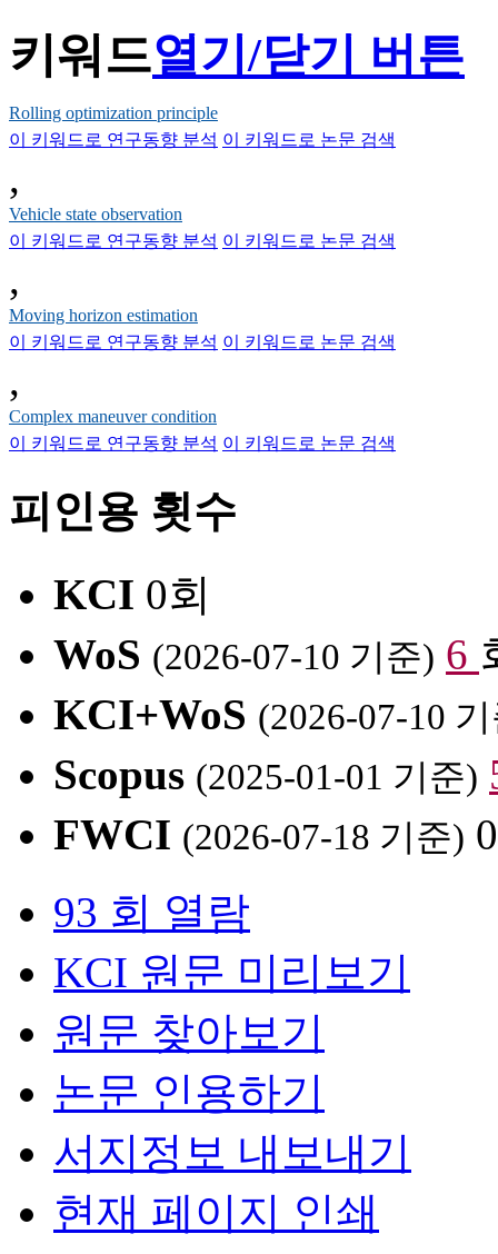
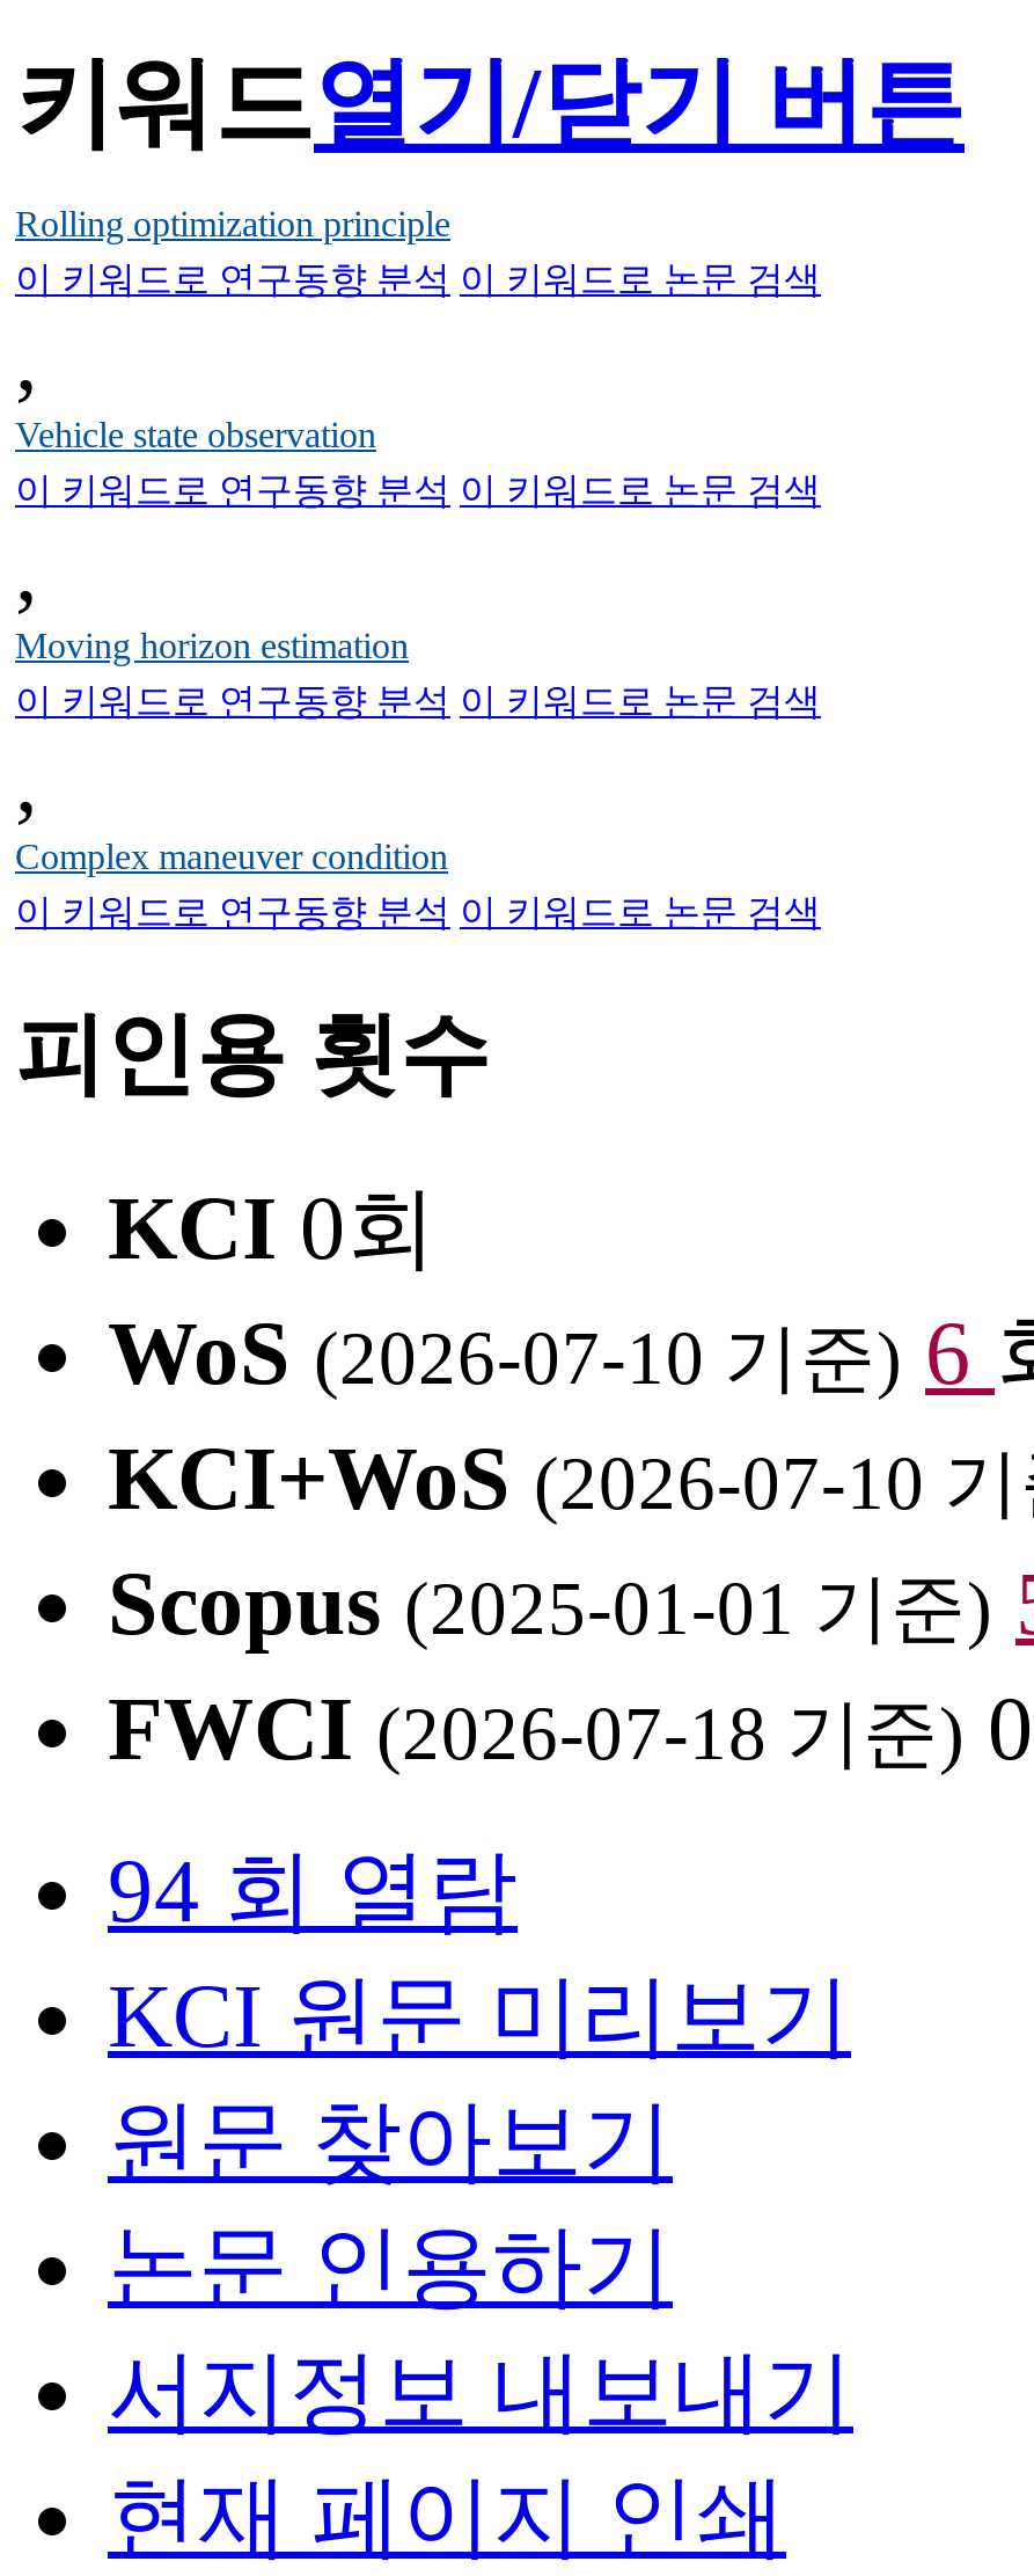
- 93 회 열람
+ 94 회 열람
